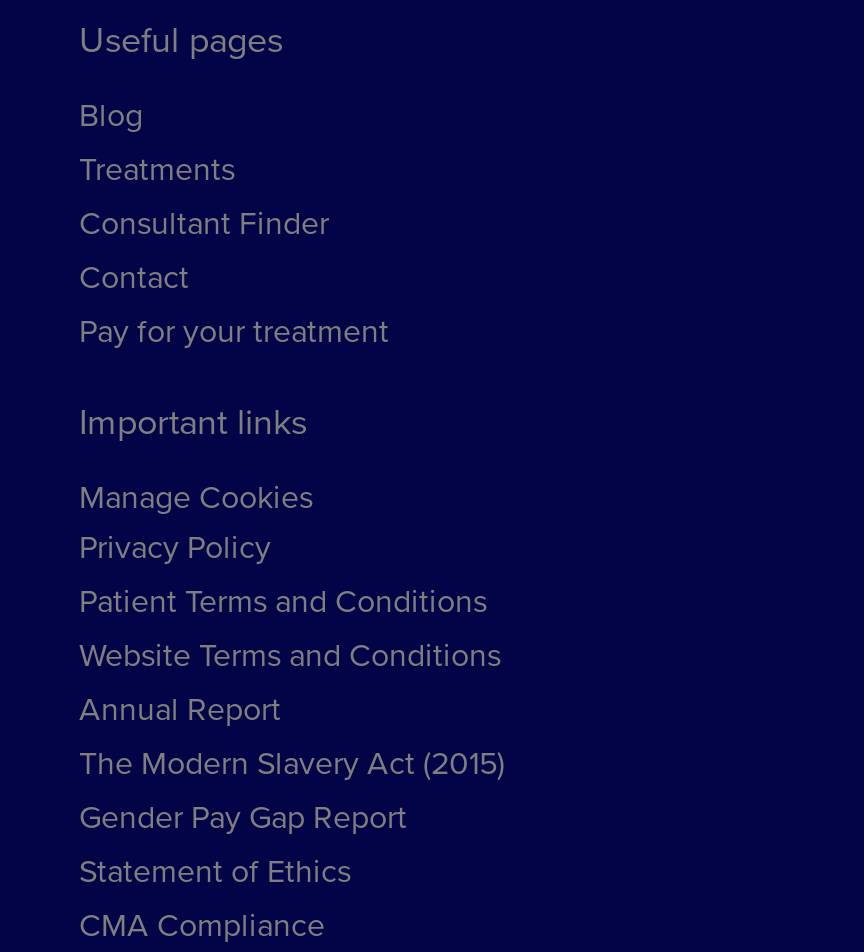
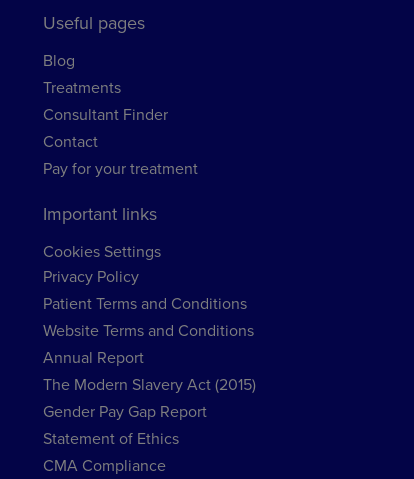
- Manage Cookies
+ Cookies Settings
